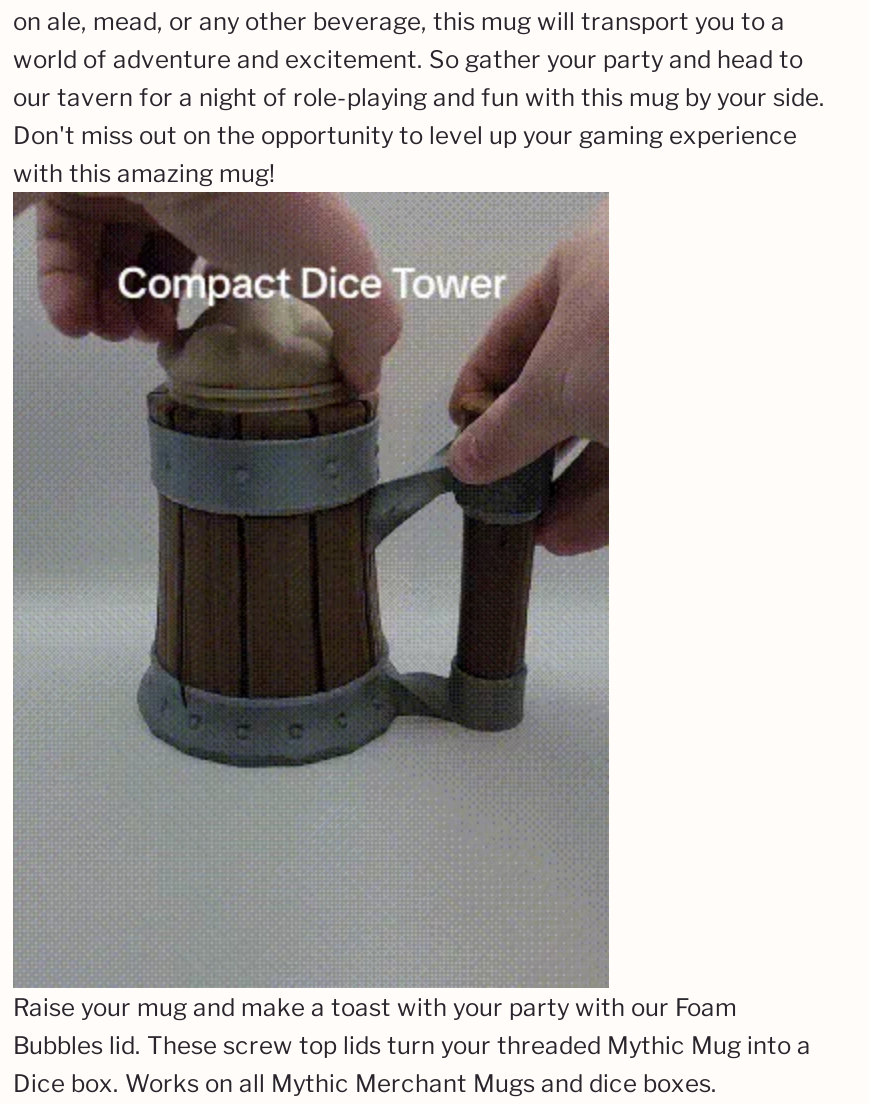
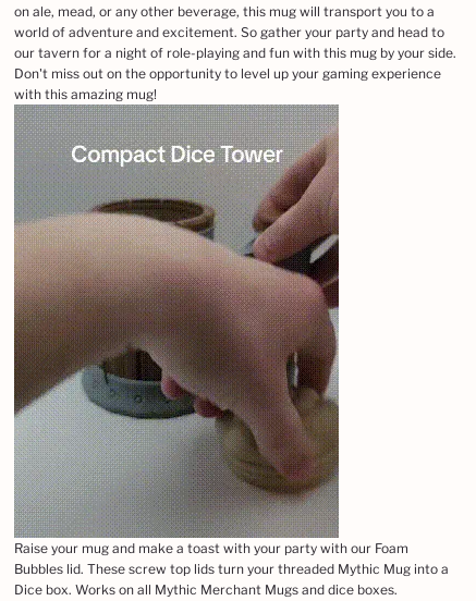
- [image]
+ [image]
